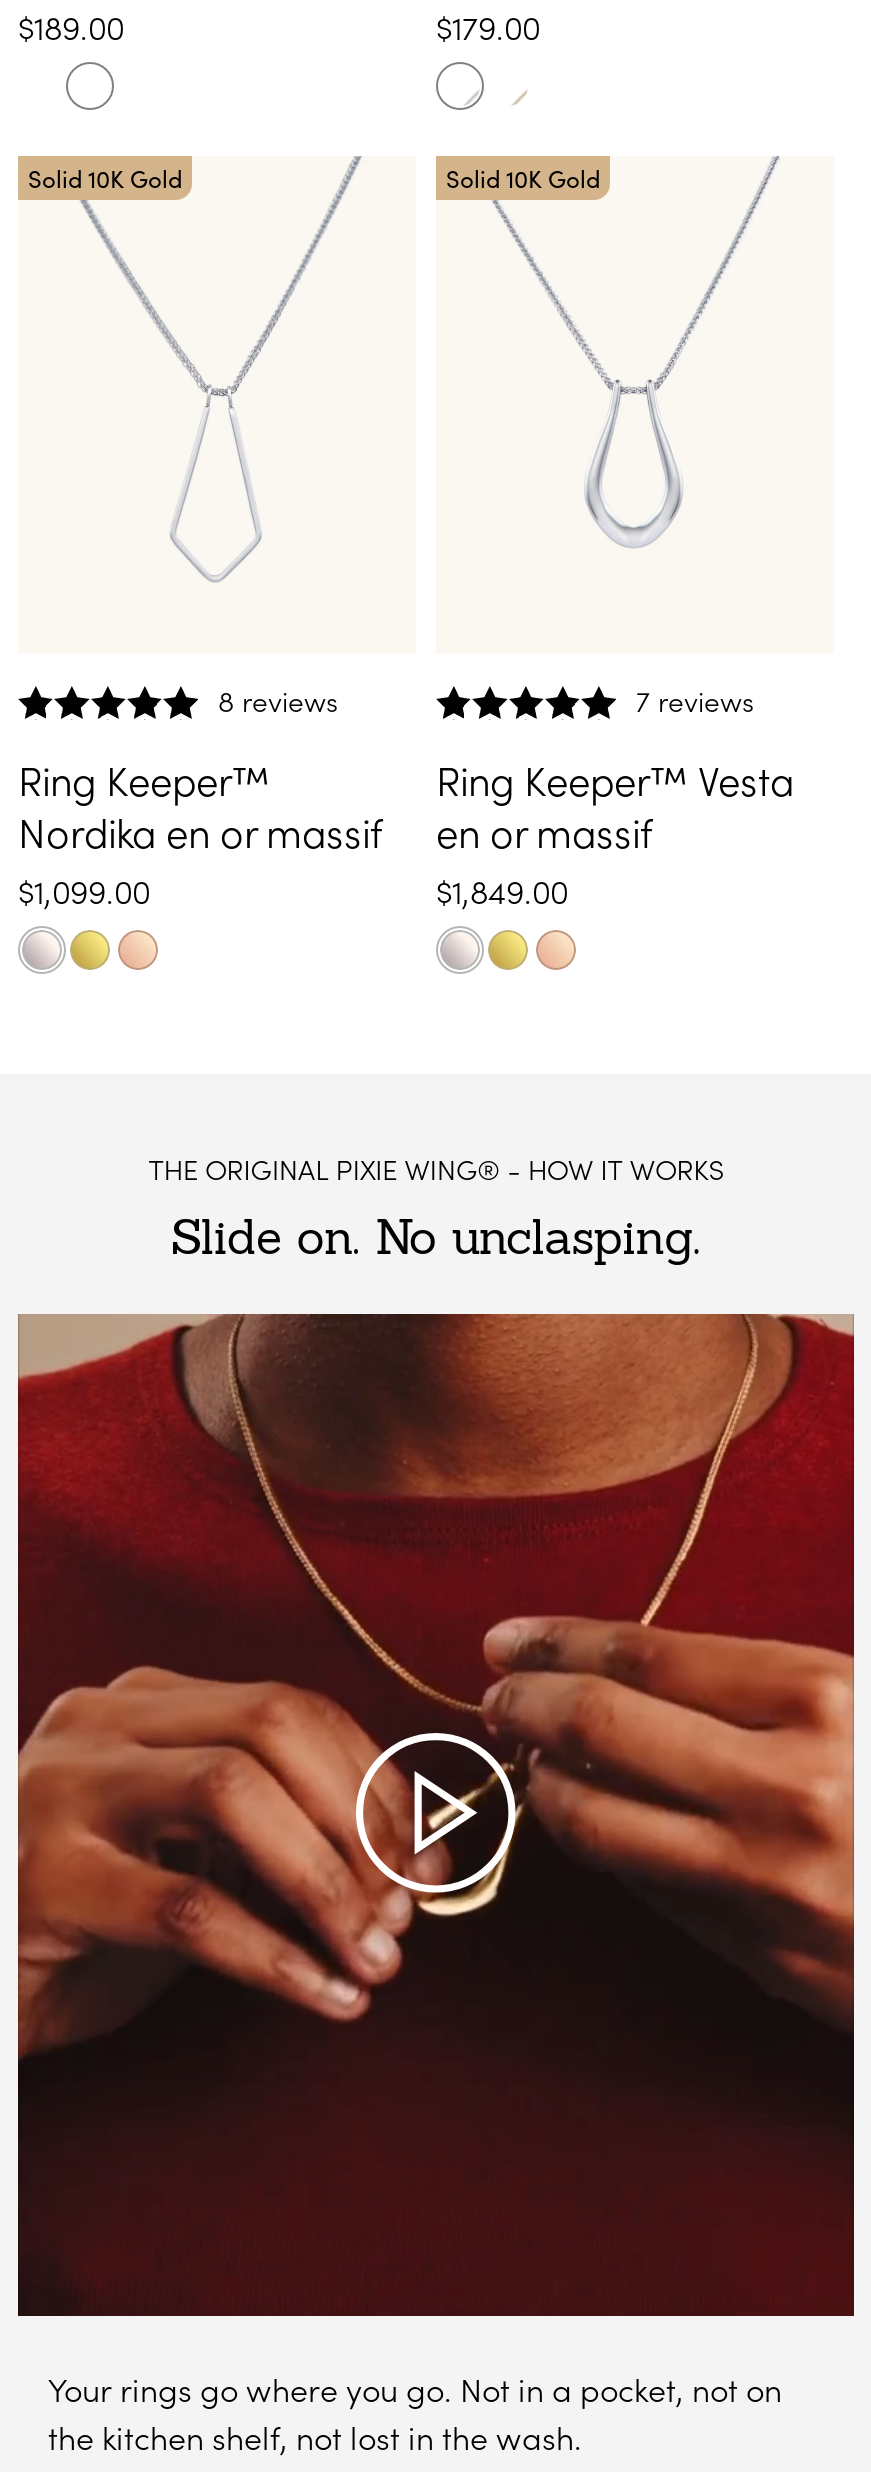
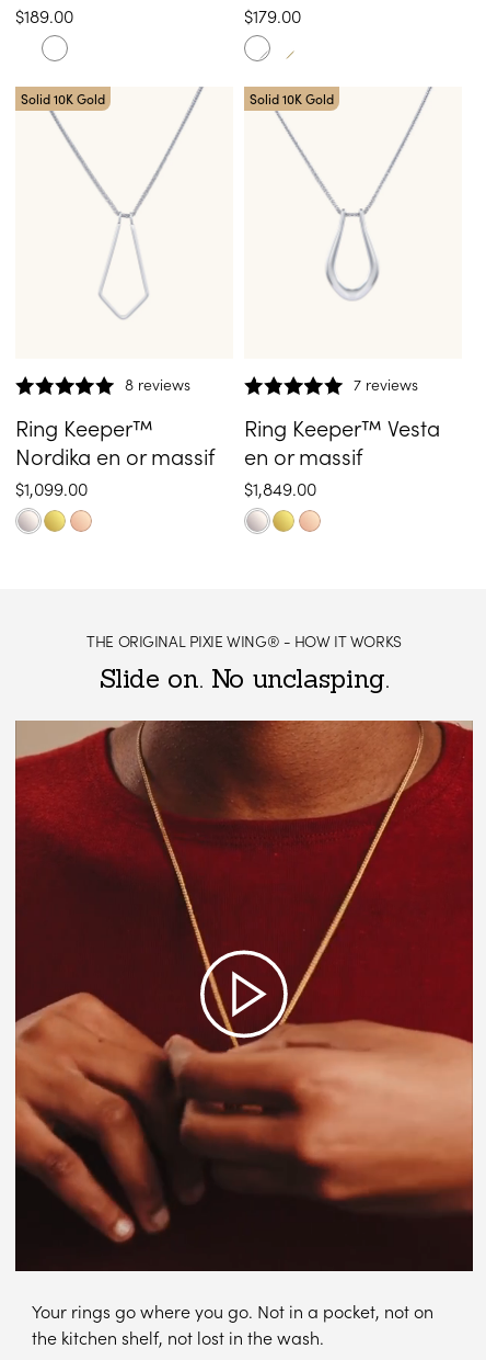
- [image]
+ [image]
